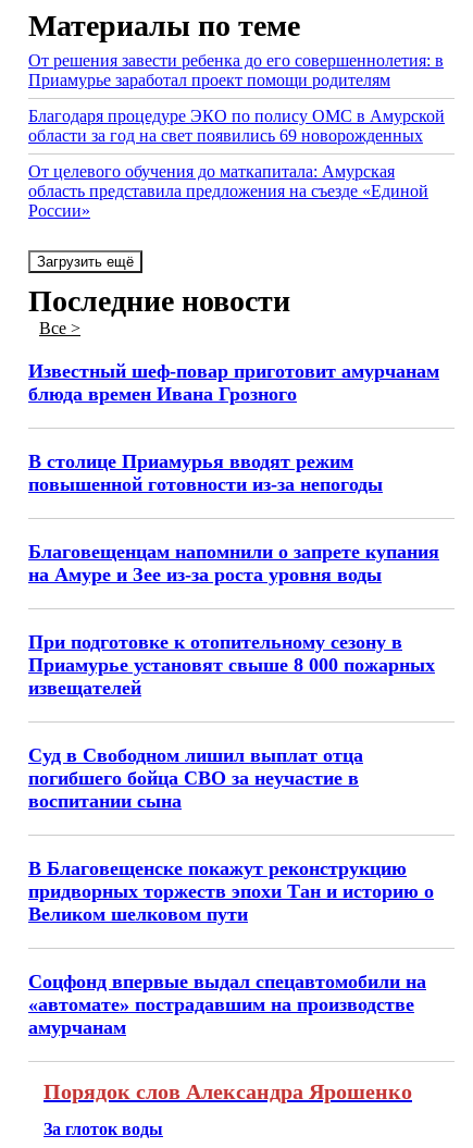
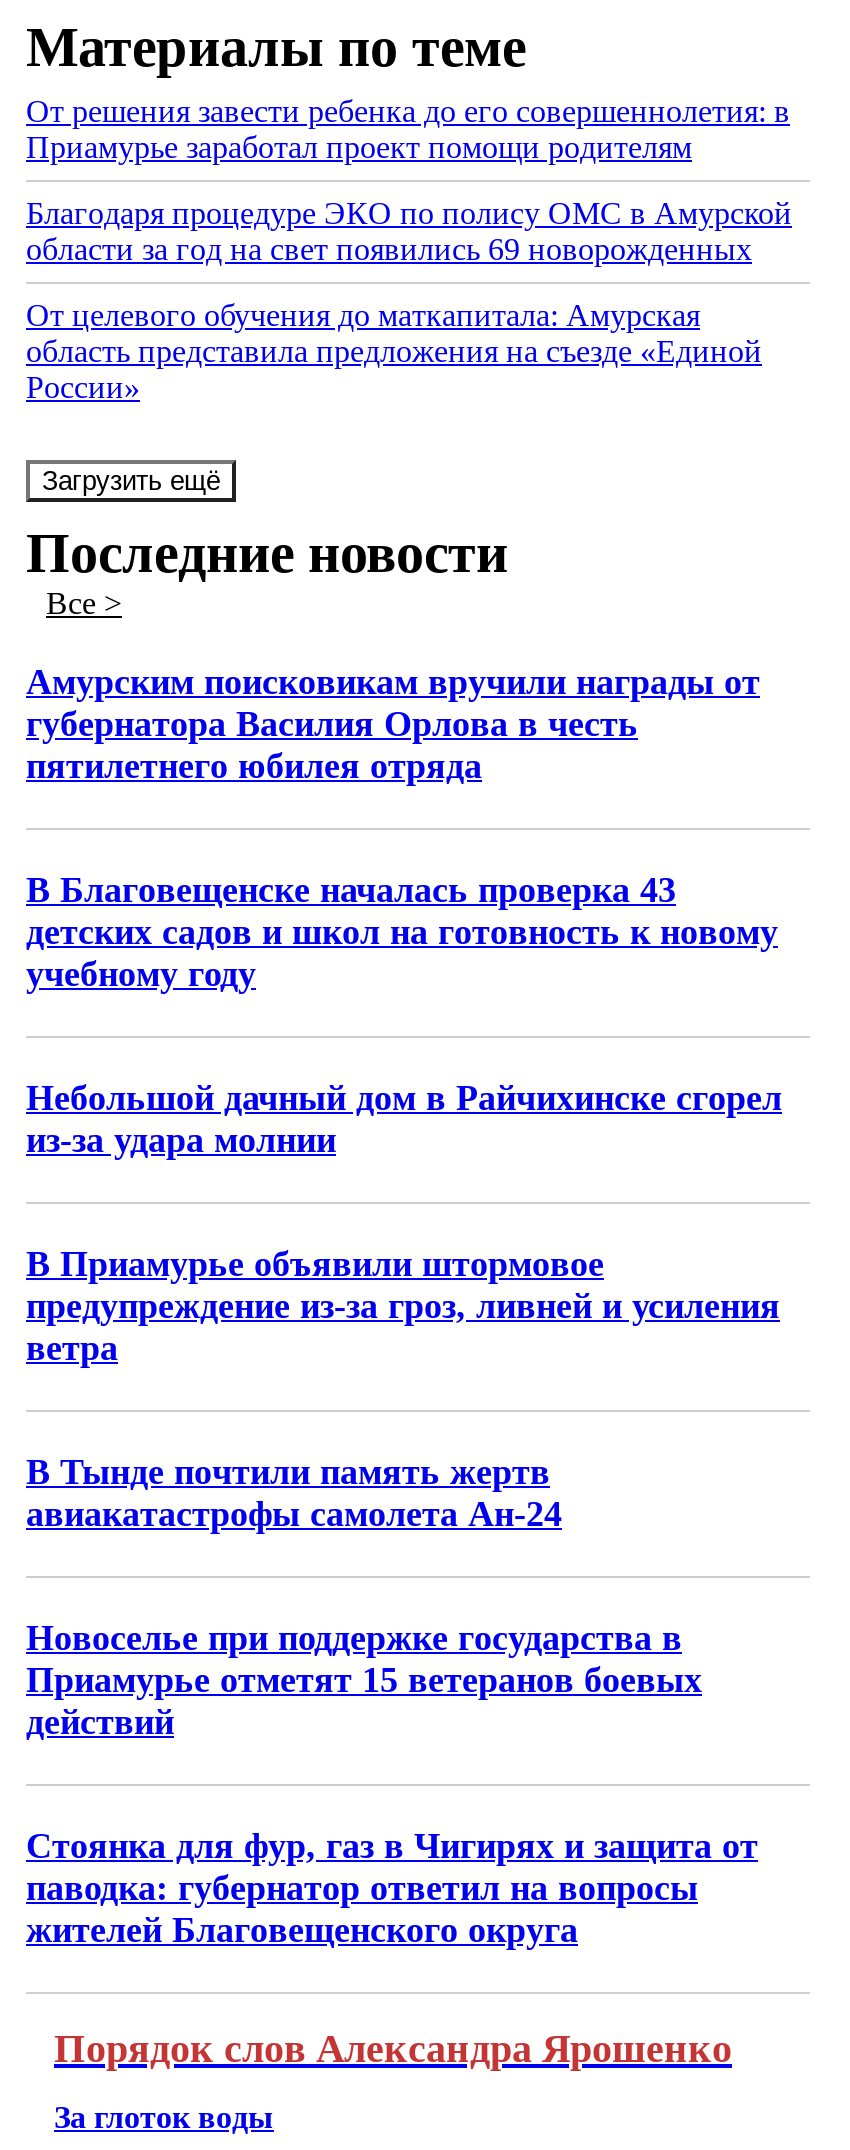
- Известный шеф-повар приготовит амурчанам
- блюда времен Ивана Грозного
+ Амурским поисковикам вручили награды от
+ губернатора Василия Орлова в честь
+ пятилетнего юбилея отряда

- В столице Приамурья вводят режим
- повышенной готовности из-за непогоды
+ В Благовещенске началась проверка 43
+ детских садов и школ на готовность к новому
+ учебному году

- Благовещенцам напомнили о запрете купания
- на Амуре и Зее из-за роста уровня воды
+ Небольшой дачный дом в Райчихинске сгорел
+ из-за удара молнии

- При подготовке к отопительному сезону в
- Приамурье установят свыше 8 000 пожарных
- извещателей
+ В Приамурье объявили штормовое
+ предупреждение из-за гроз, ливней и усиления
+ ветра

- Суд в Свободном лишил выплат отца
- погибшего бойца СВО за неучастие в
- воспитании сына
+ В Тынде почтили память жертв
+ авиакатастрофы самолета Ан-24

- В Благовещенске покажут реконструкцию
- придворных торжеств эпохи Тан и историю о
- Великом шелковом пути
+ Новоселье при поддержке государства в
+ Приамурье отметят 15 ветеранов боевых
+ действий

- Соцфонд впервые выдал спецавтомобили на
- «автомате» пострадавшим на производстве
- амурчанам
+ Стоянка для фур, газ в Чигирях и защита от
+ паводка: губернатор ответил на вопросы
+ жителей Благовещенского округа
